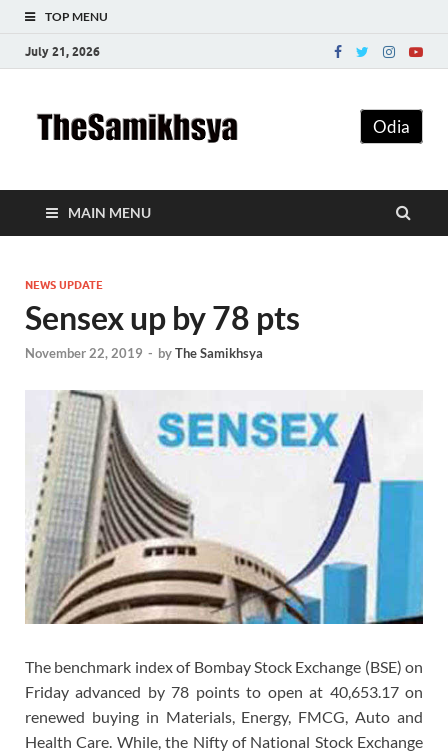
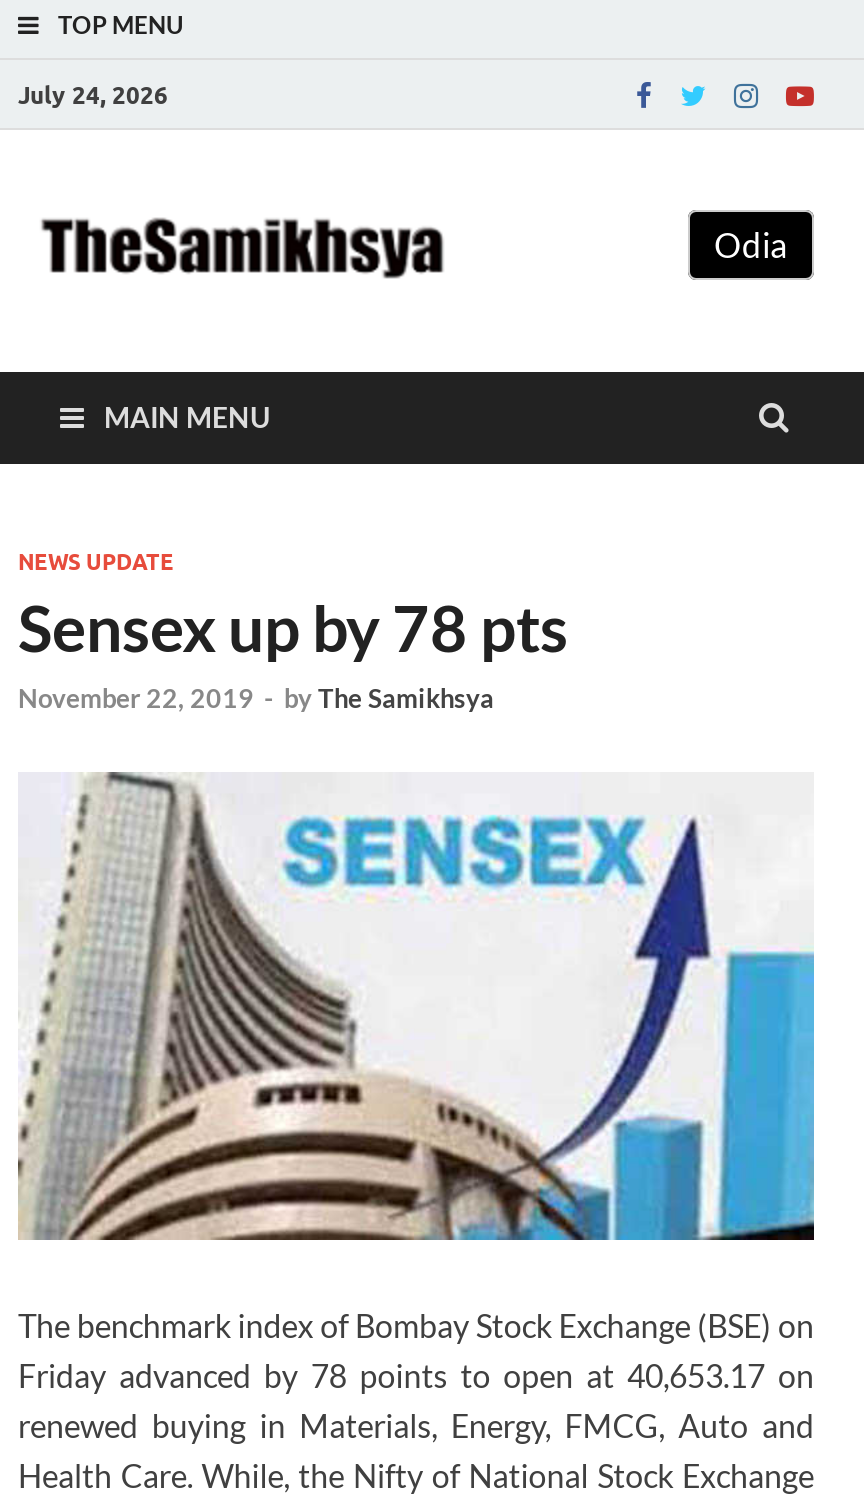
- July 21, 2026
+ July 24, 2026
